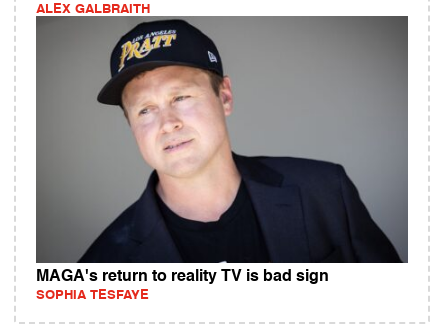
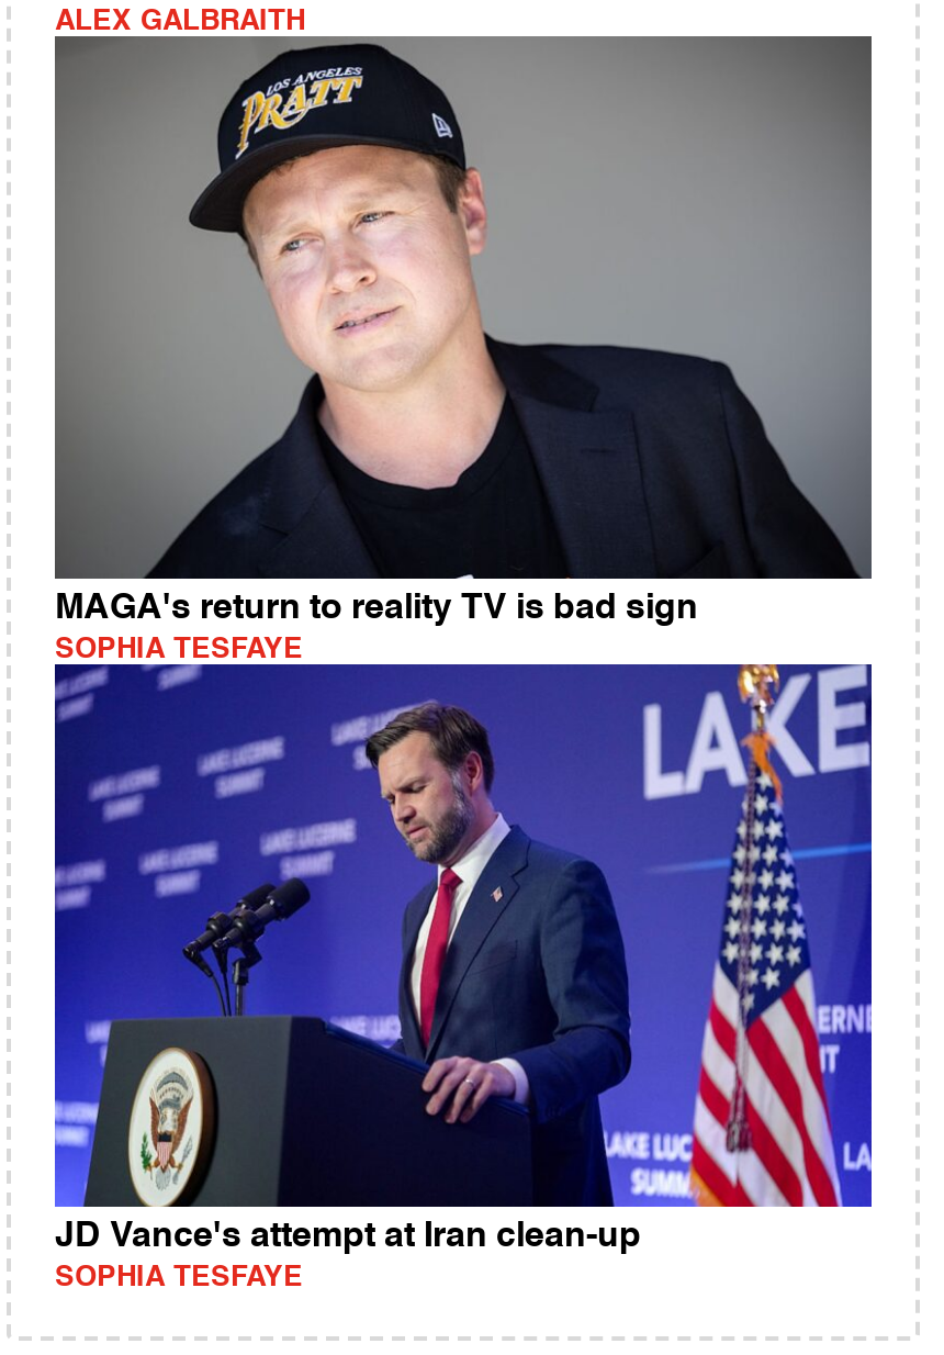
+ [image]
+ SOPHIA TESFAYE

+ JD Vance's attempt at Iran clean-up
